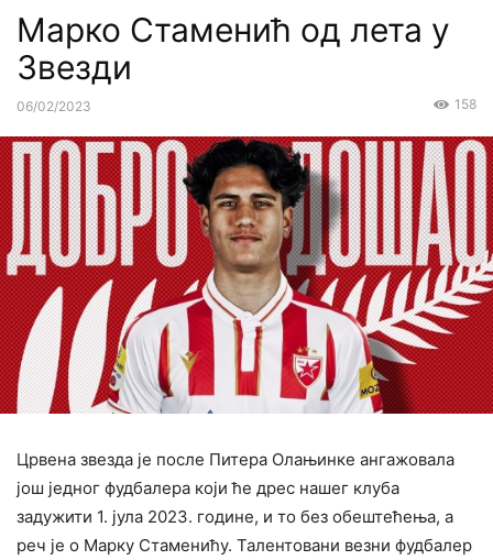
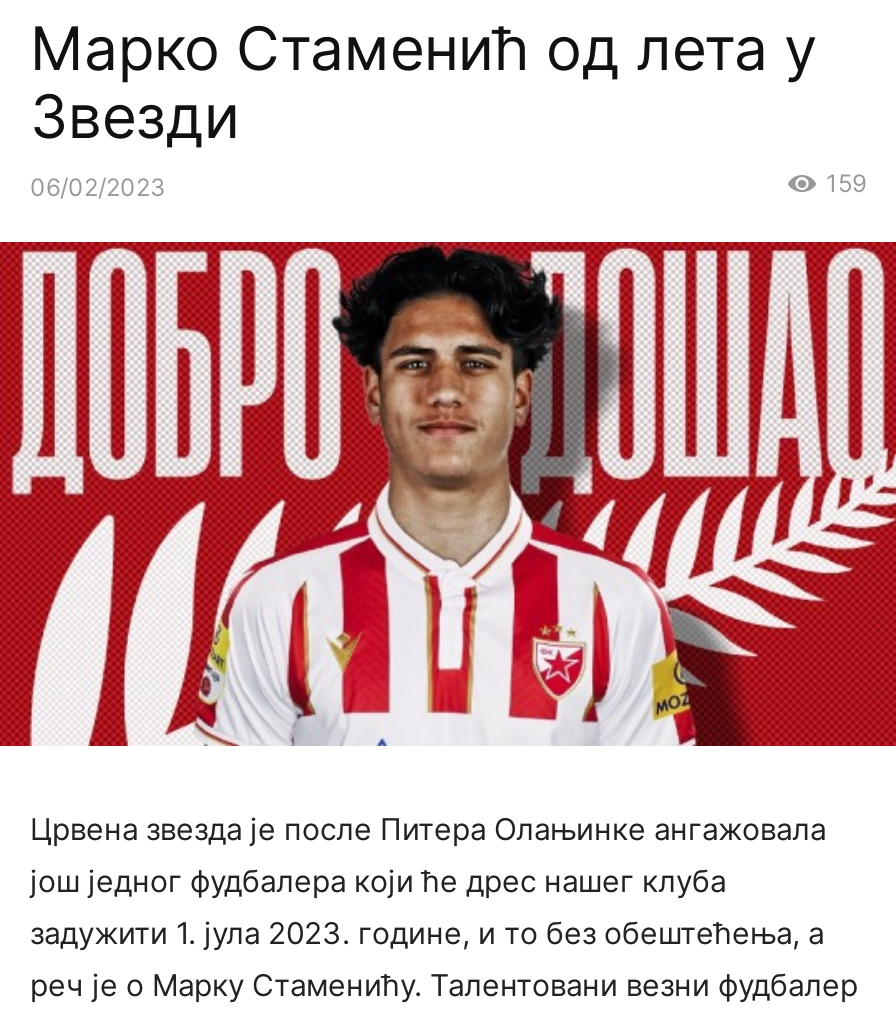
- 158
+ 159
